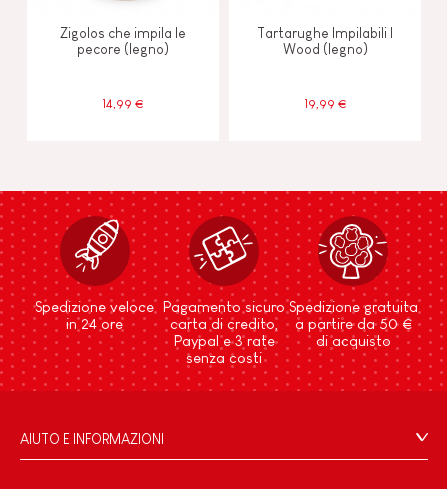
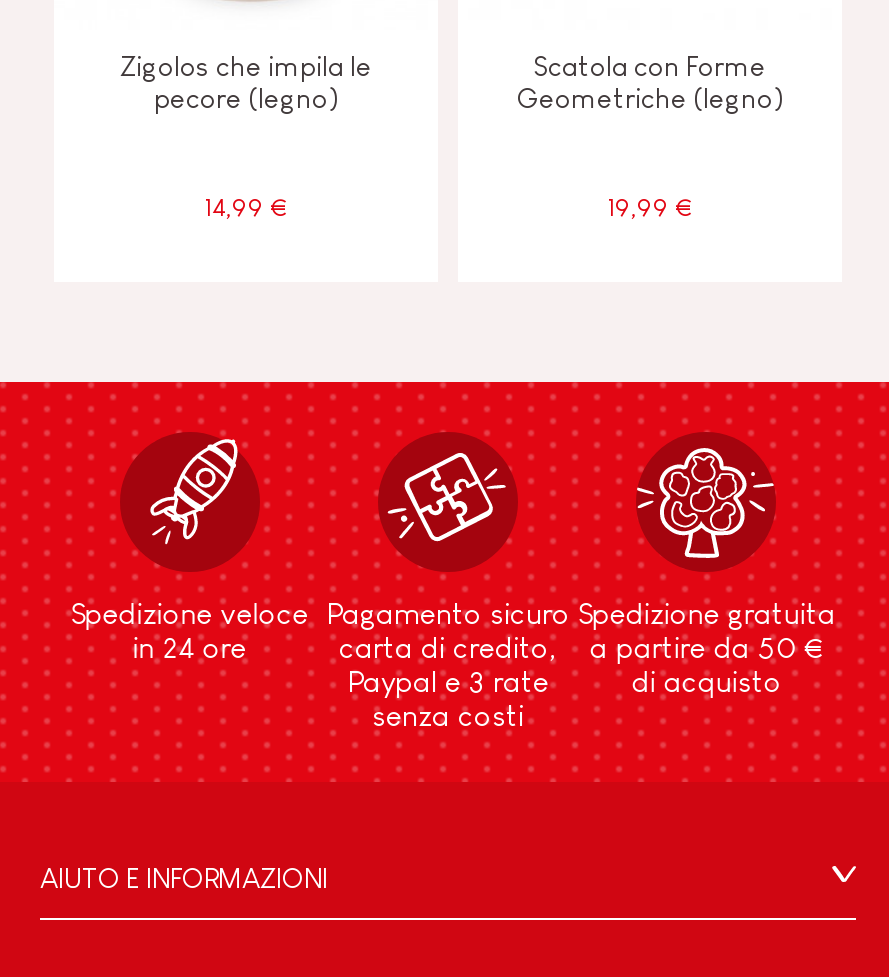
- Tartarughe Impilabili I
- Wood (legno)
+ Scatola con Forme
+ Geometriche (legno)
